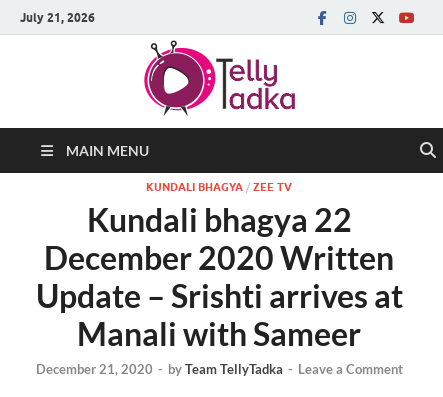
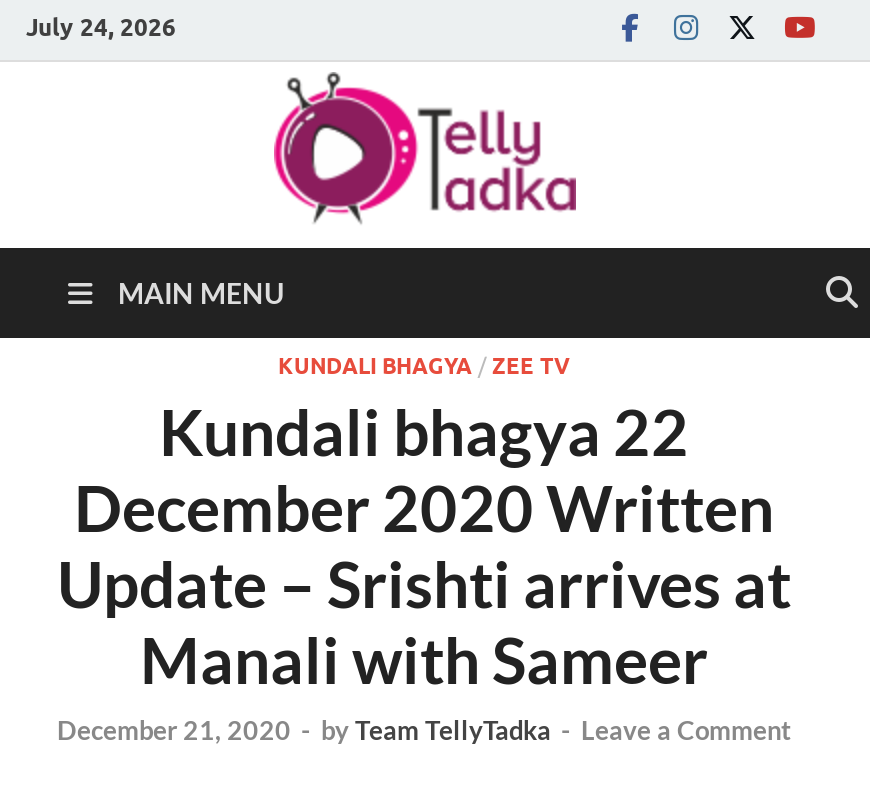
- July 21, 2026
+ July 24, 2026
